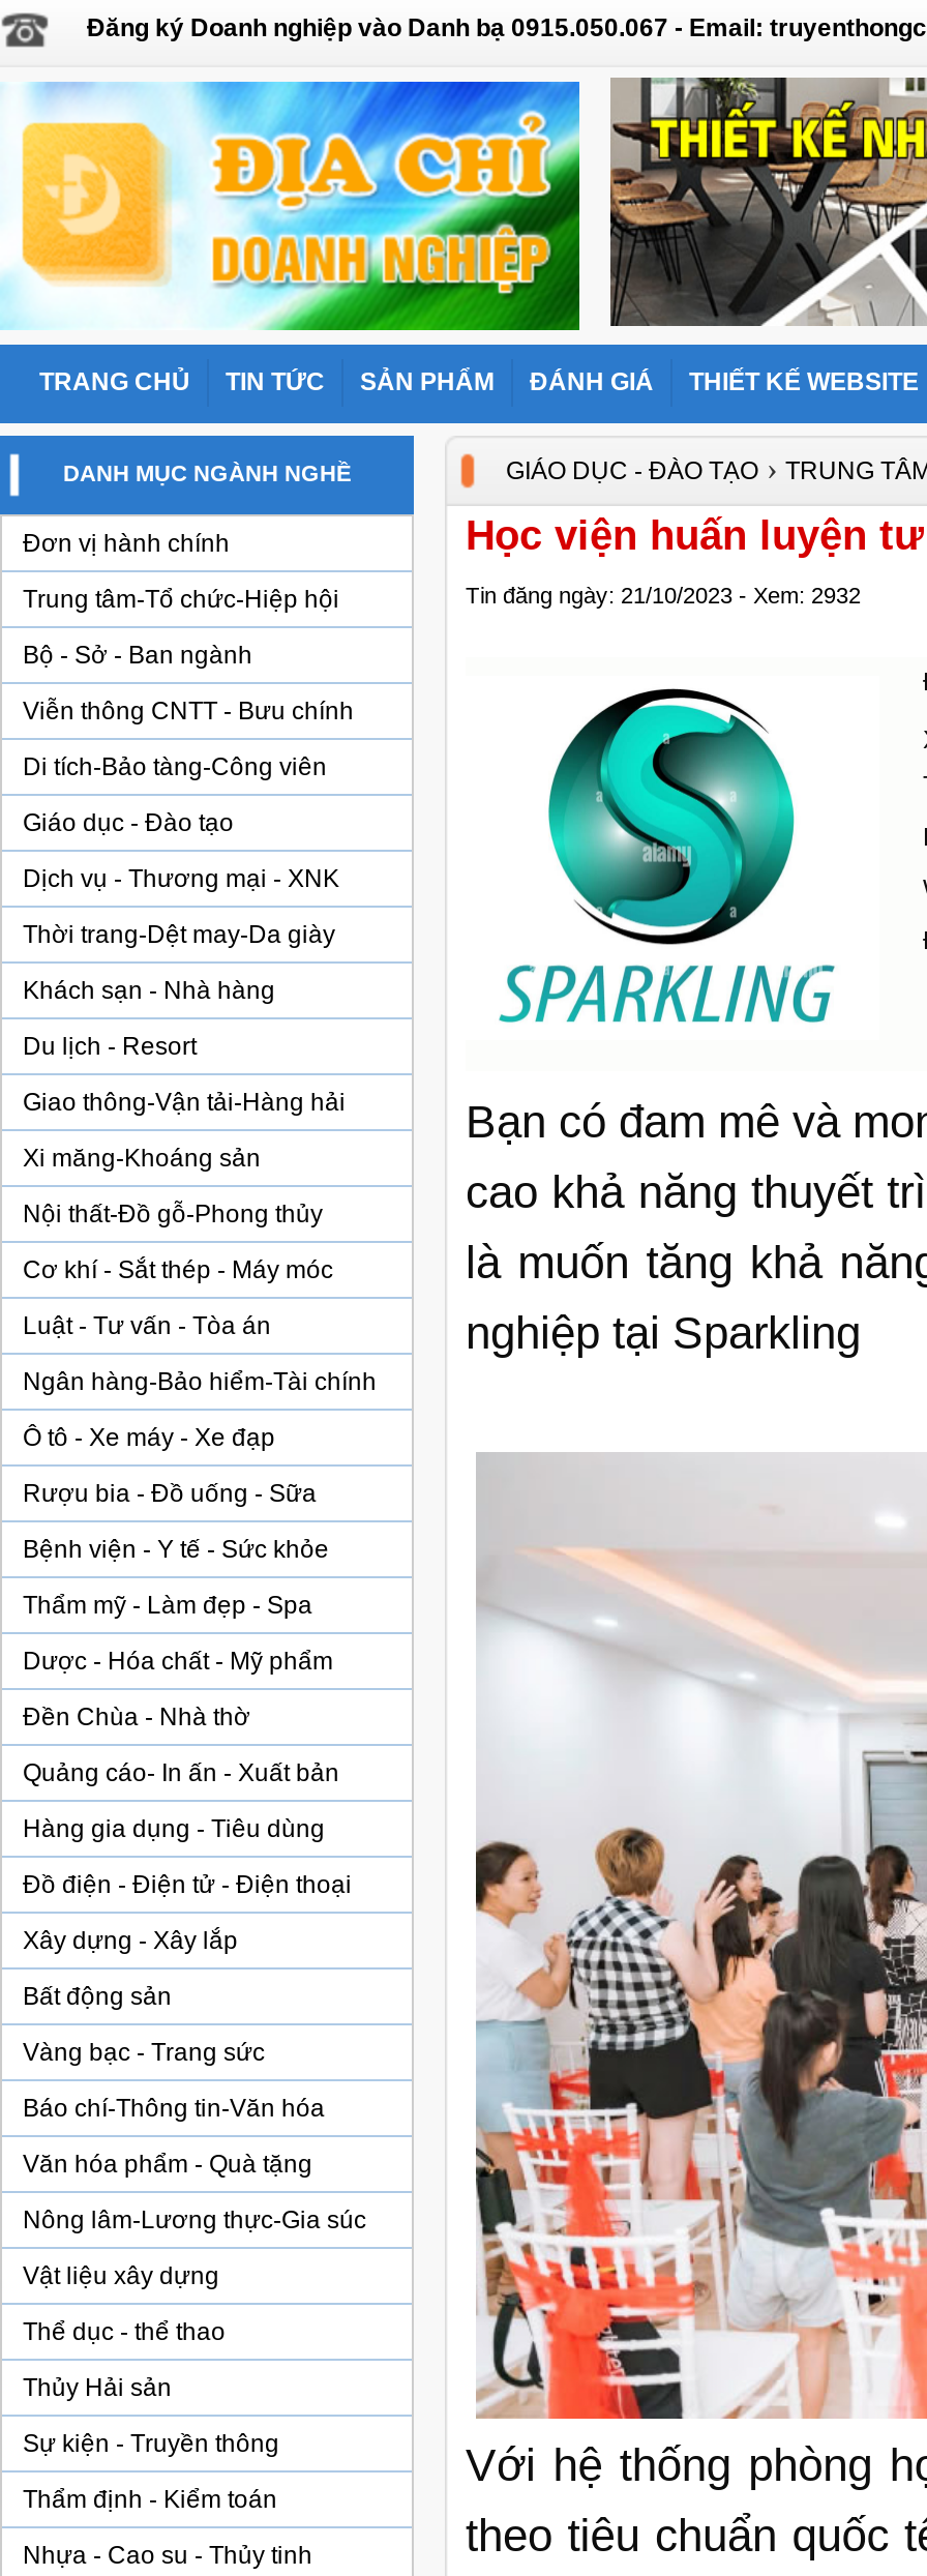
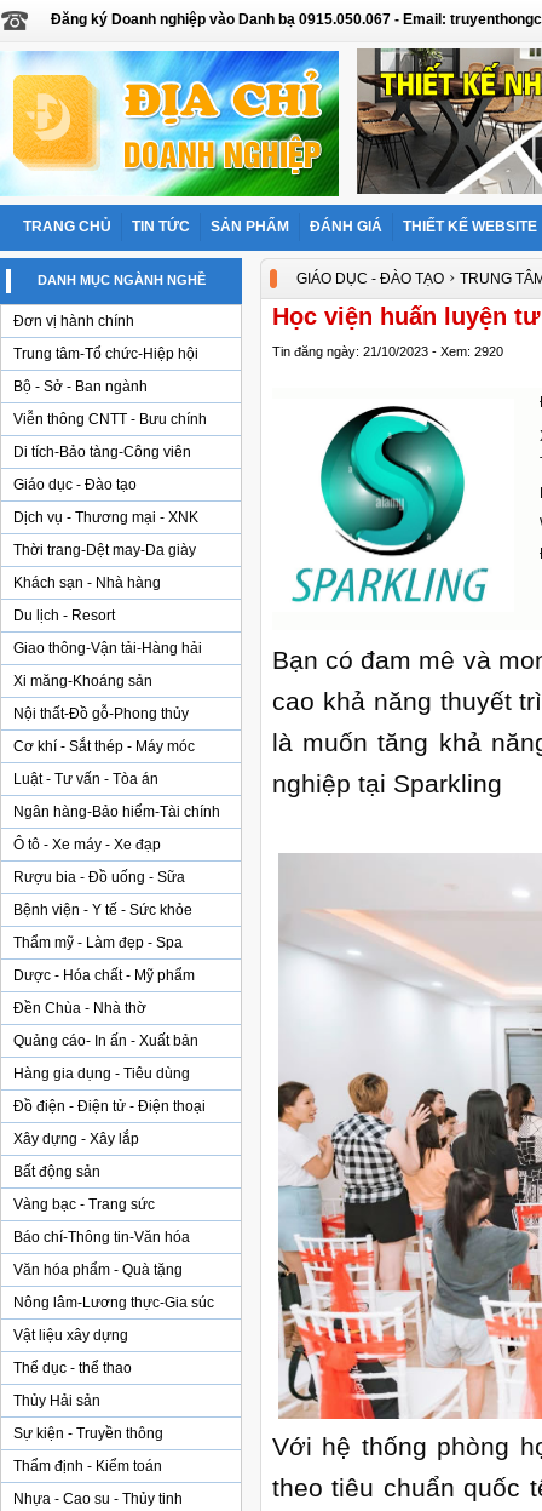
- Tin đăng ngày: 21/10/2023 - Xem: 2932
+ Tin đăng ngày: 21/10/2023 - Xem: 2920
